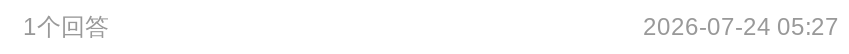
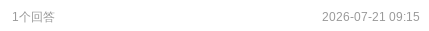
- 2026-07-24 05:27
+ 2026-07-21 09:15
